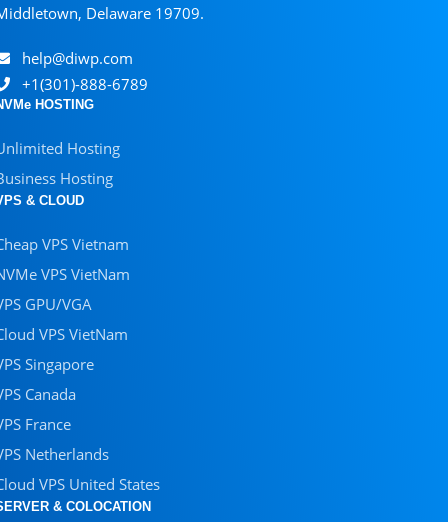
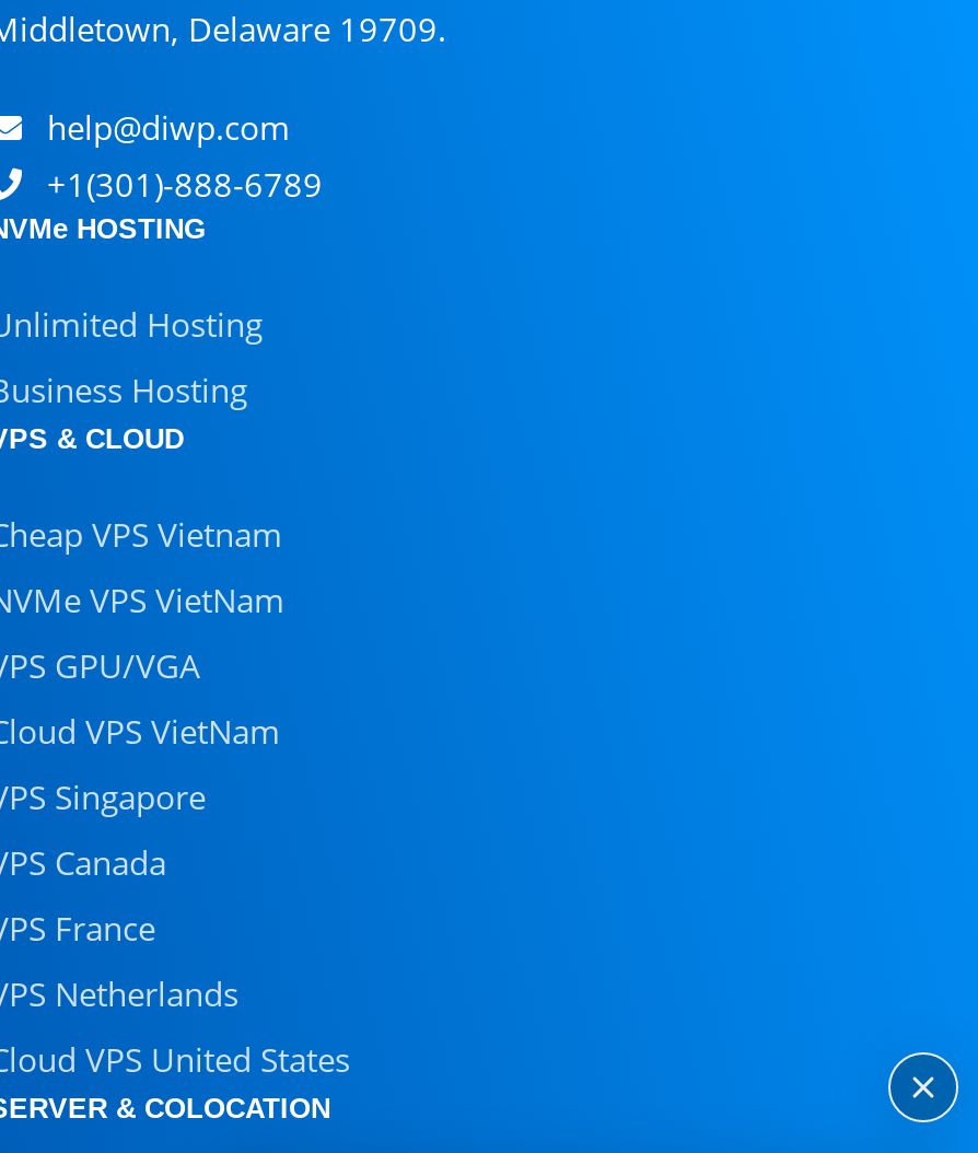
+ [image]
